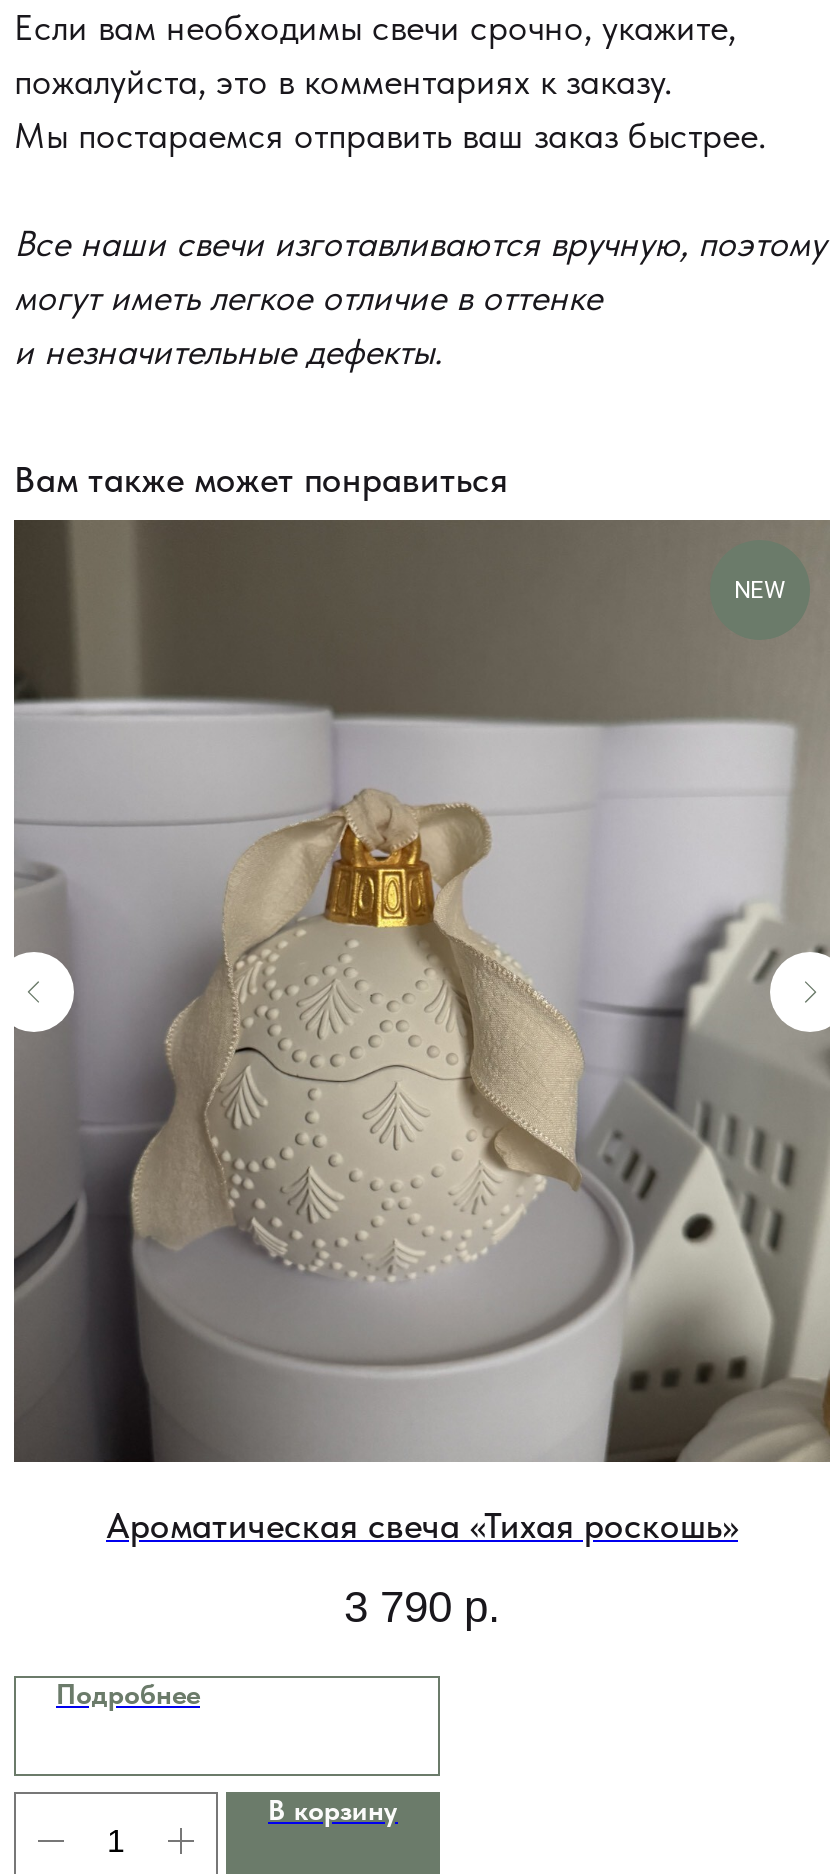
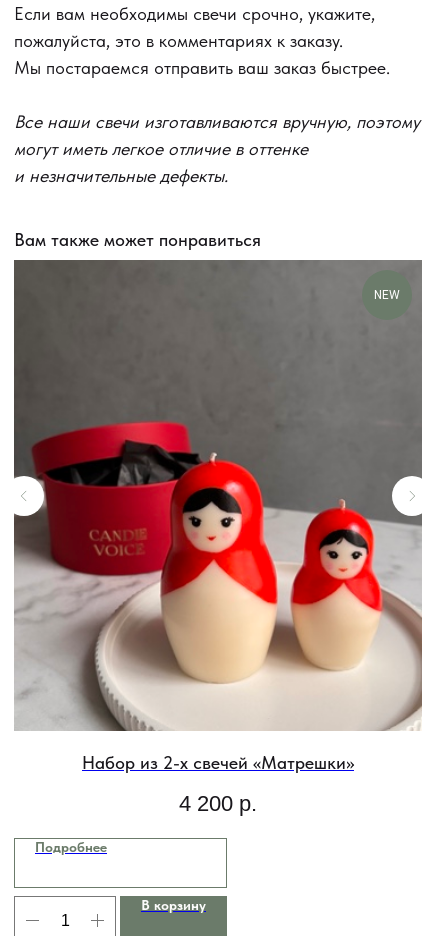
- [image]
- Ароматическая свеча «Тихая роскошь»
+ [image]
+ Набор из 2-х свечей «Матрешки»

- 3 790 р.
+ 4 200 р.
